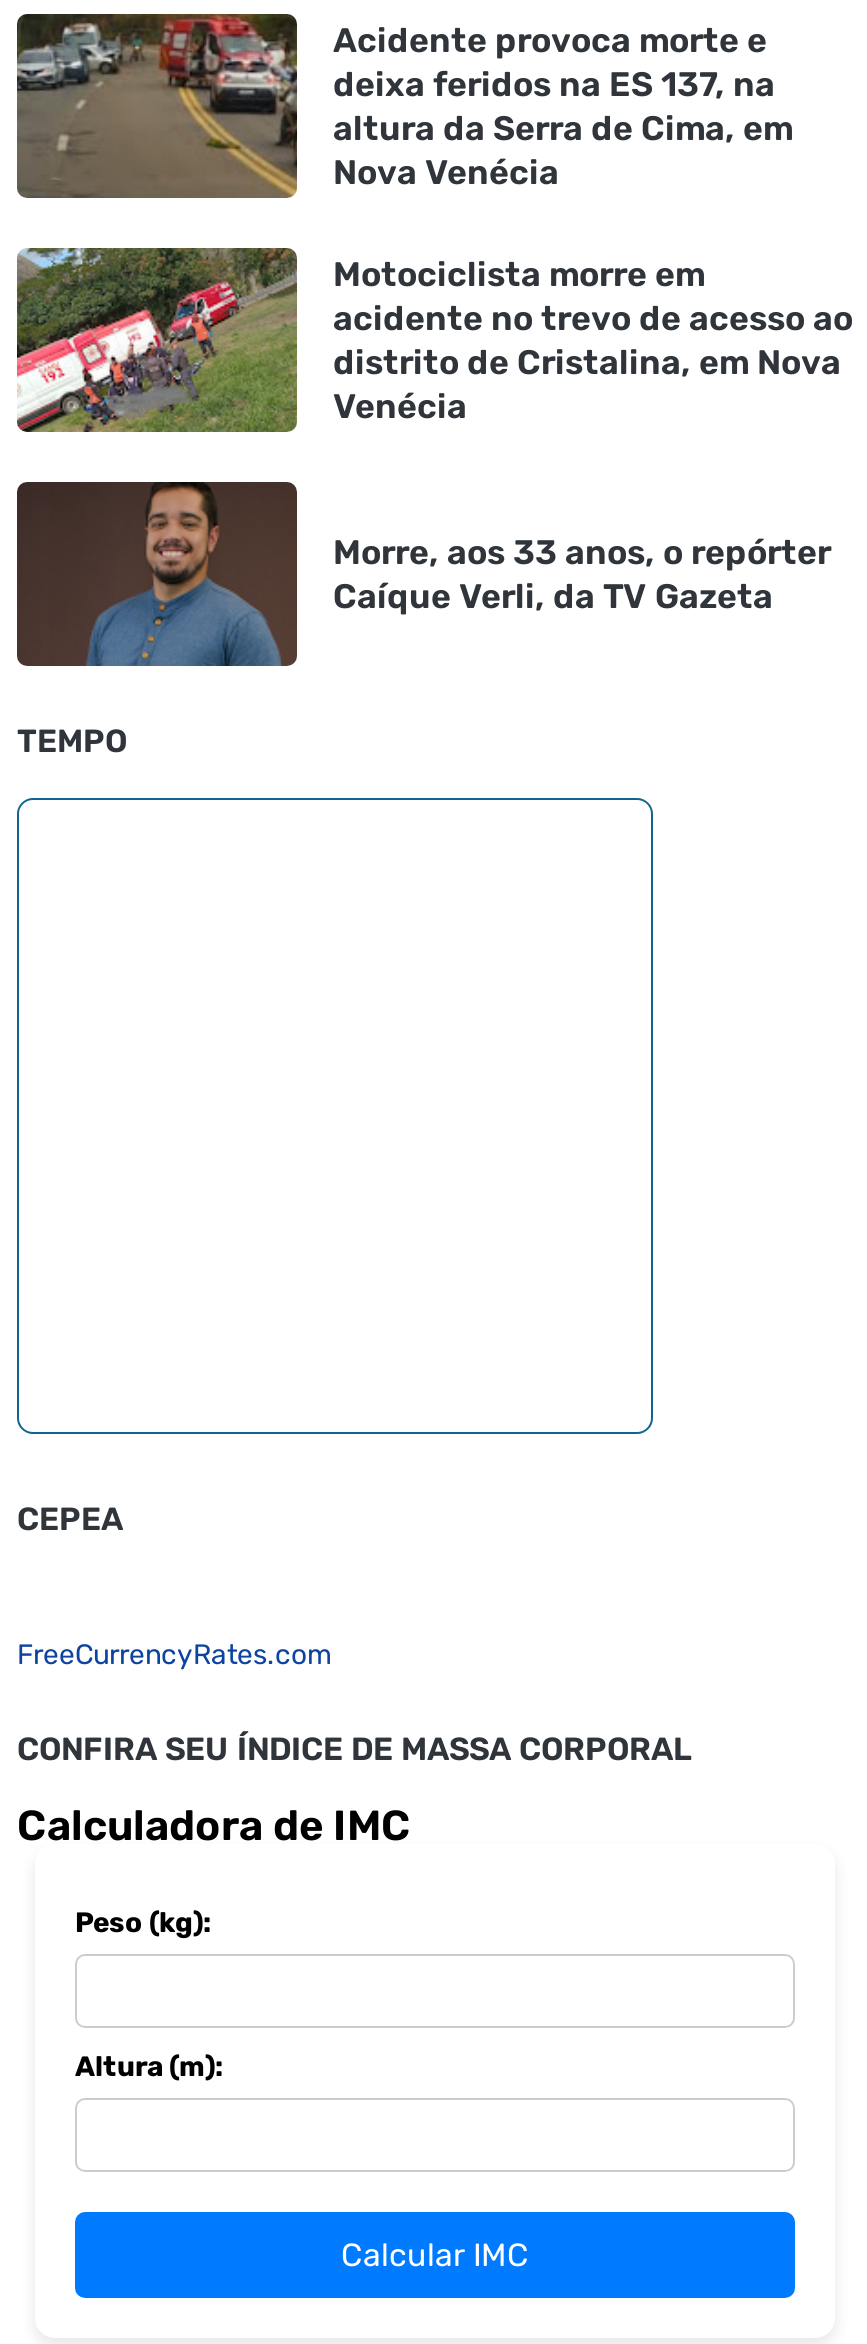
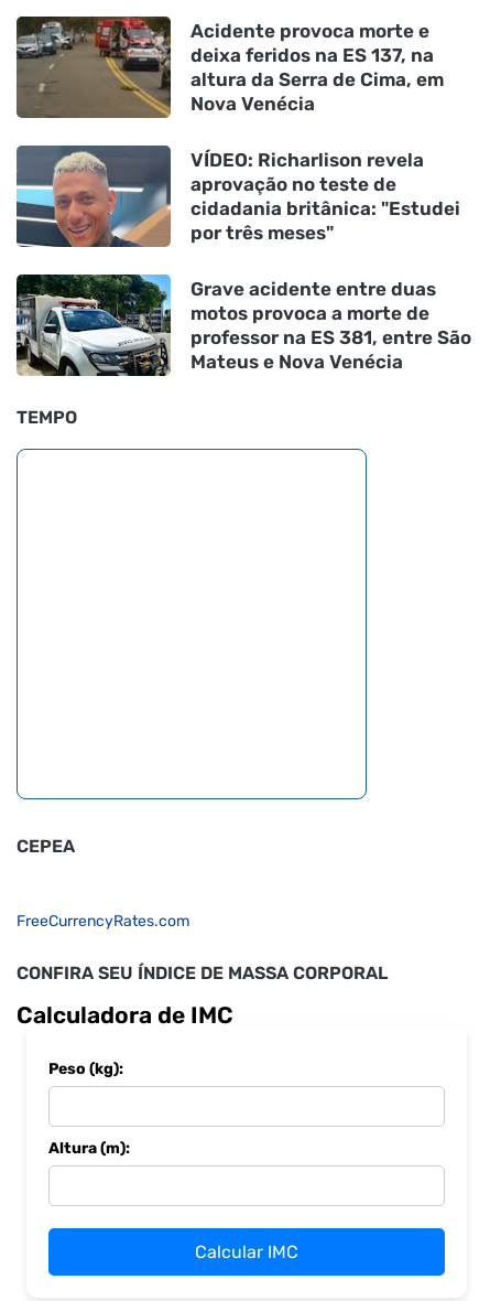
- [image]
- Motociclista morre em
- acidente no trevo de acesso ao
- distrito de Cristalina, em Nova
- Venécia
+ [image]
+ VÍDEO: Richarlison revela
+ aprovação no teste de
+ cidadania britânica: "Estudei
+ por três meses"

- [image]
- Morre, aos 33 anos, o repórter
- Caíque Verli, da TV Gazeta
+ [image]
+ Grave acidente entre duas
+ motos provoca a morte de
+ professor na ES 381, entre São
+ Mateus e Nova Venécia
